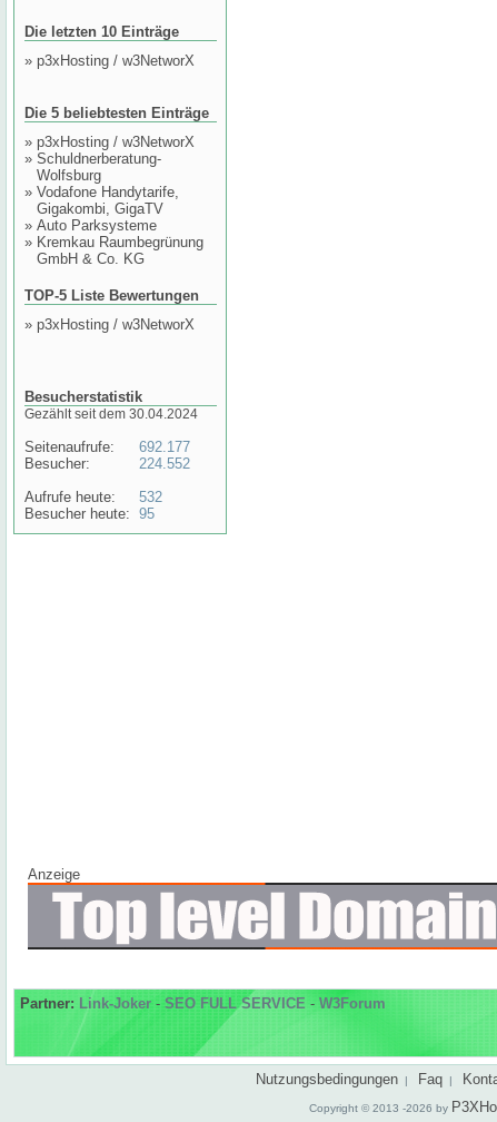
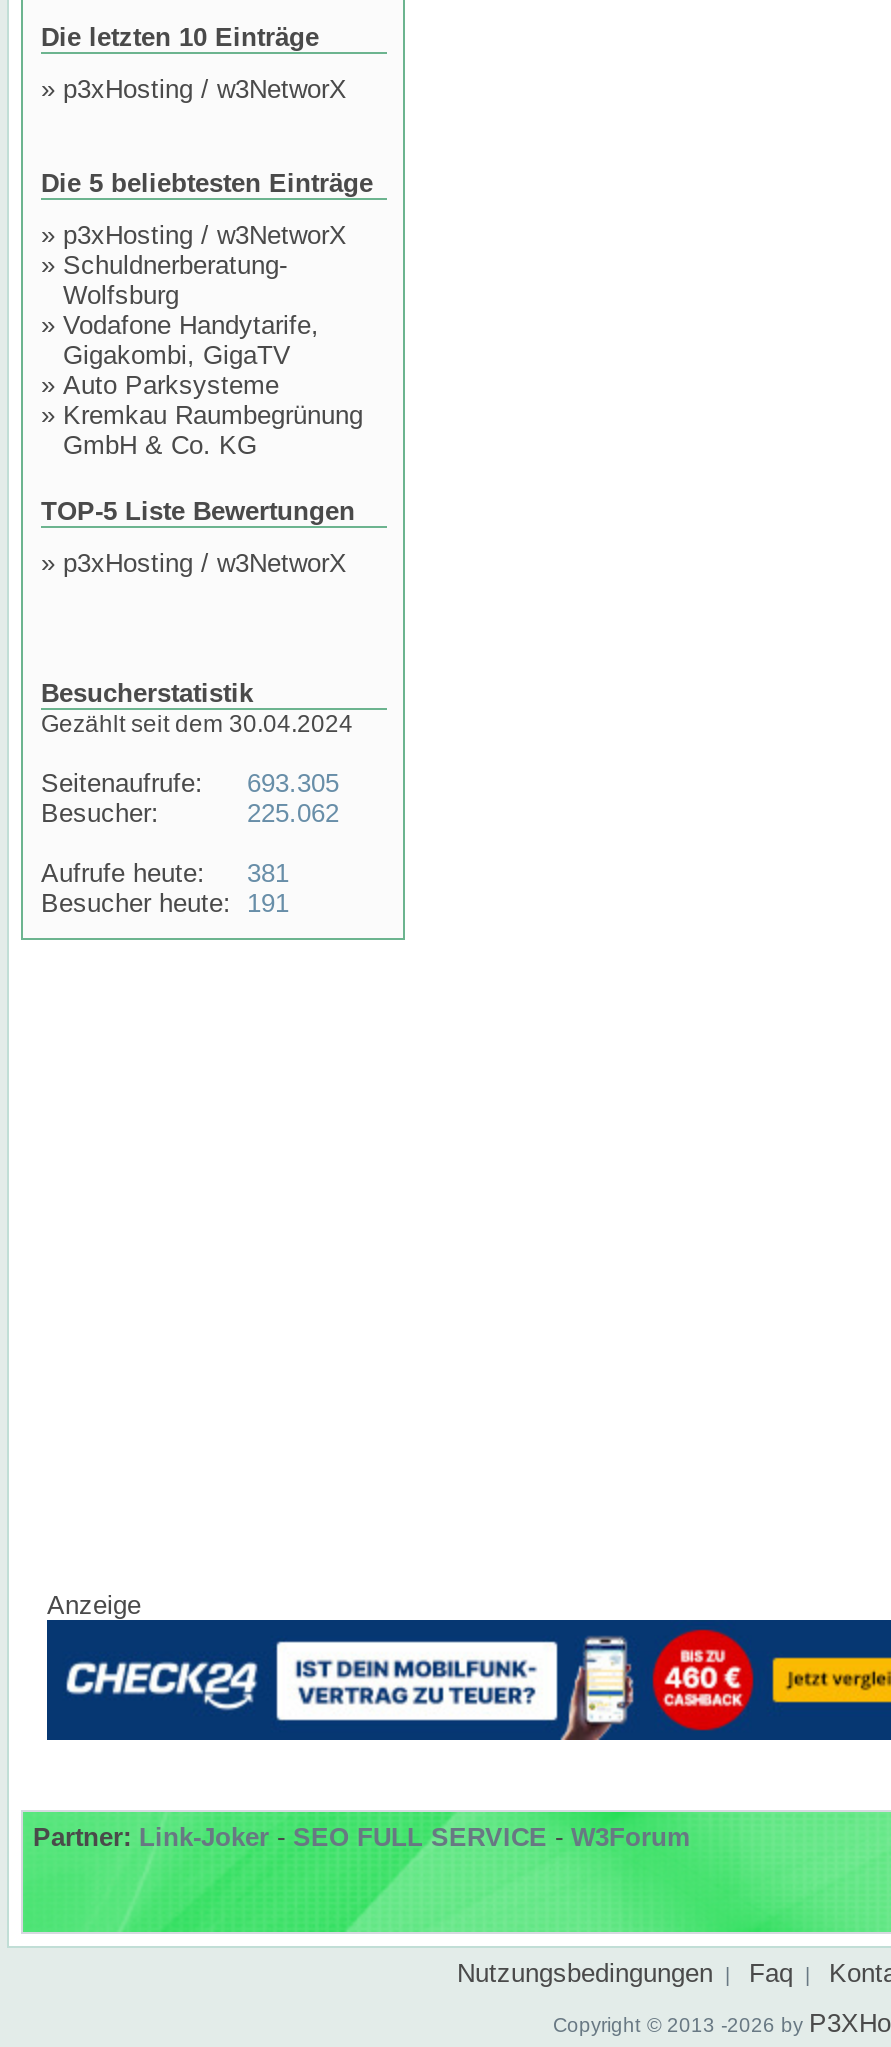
- Seitenaufrufe: 692.177
+ Seitenaufrufe: 693.305

- 224.552
+ 225.062

- Aufrufe heute: 532
+ Aufrufe heute: 381

- Besucher heute: 95
+ Besucher heute: 191

- [image]
+ [image]
